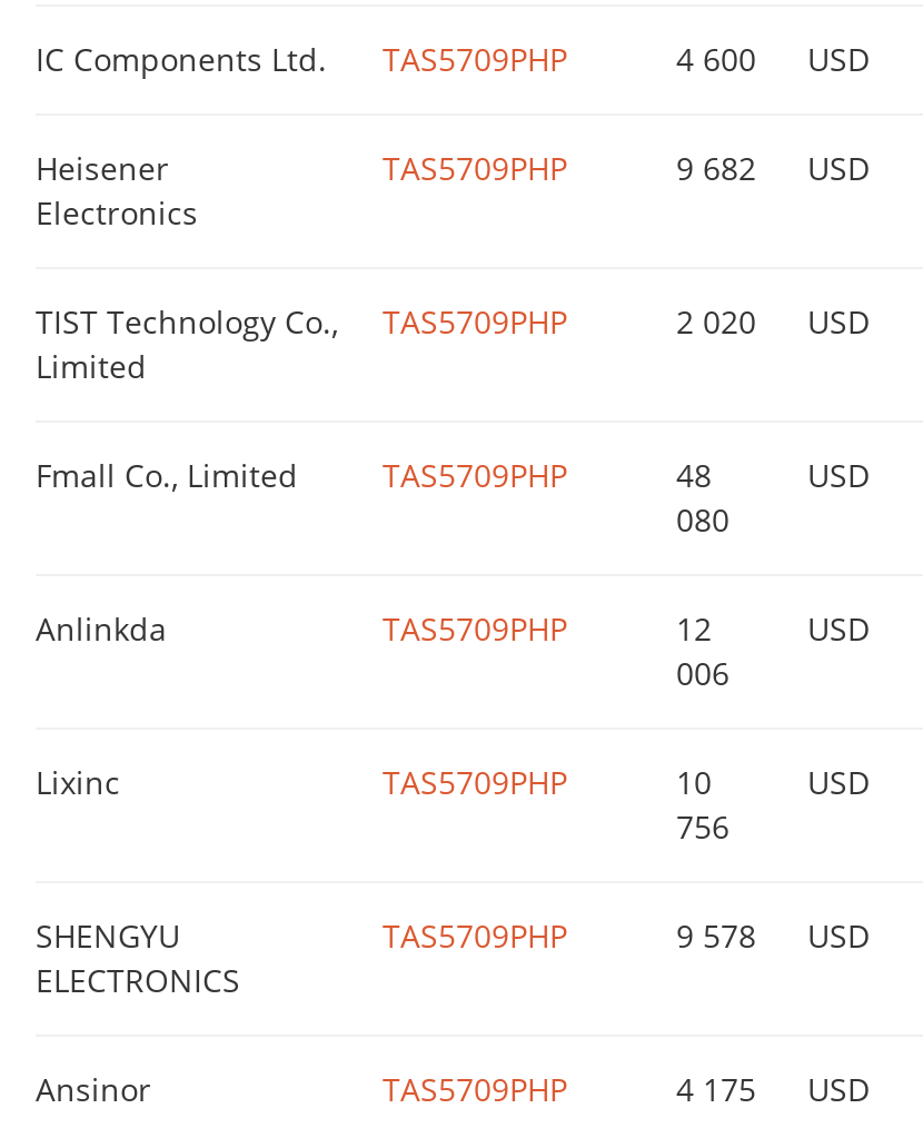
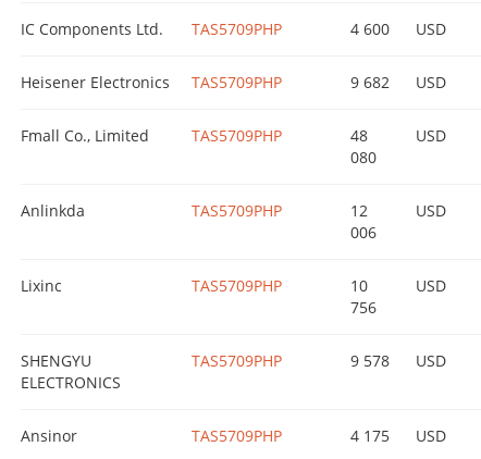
- USD

- TIST Technology Co.,
- Limited

- TAS5709PHP
- 2 020
